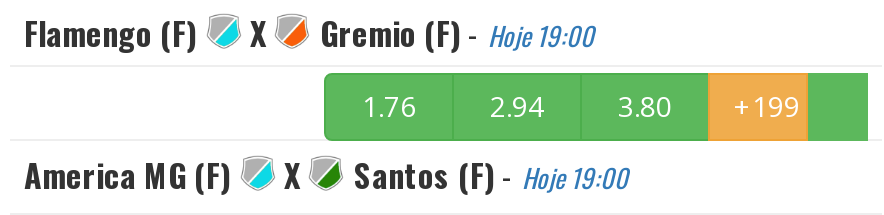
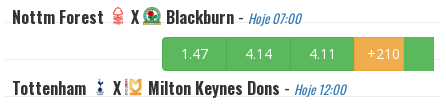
- Flamengo (F)
+ Nottm Forest

- Gremio (F) - Hoje 19:00
+ Blackburn - Hoje 07:00

- 1.76
- 2.94
- 3.80
- +199
+ 1.47
+ 4.14
+ 4.11
+ +210

- America MG (F)
+ Tottenham

- Santos (F) - Hoje 19:00
+ Milton Keynes Dons - Hoje 12:00
